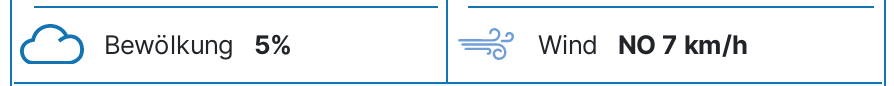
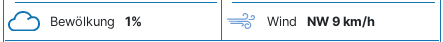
- Bewölkung 5%
+ Bewölkung 1%

- Wind NO 7 km/h
+ Wind NW 9 km/h
